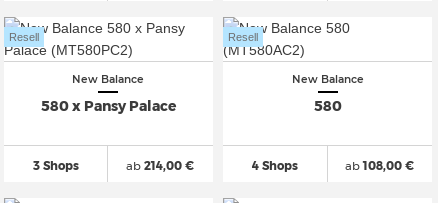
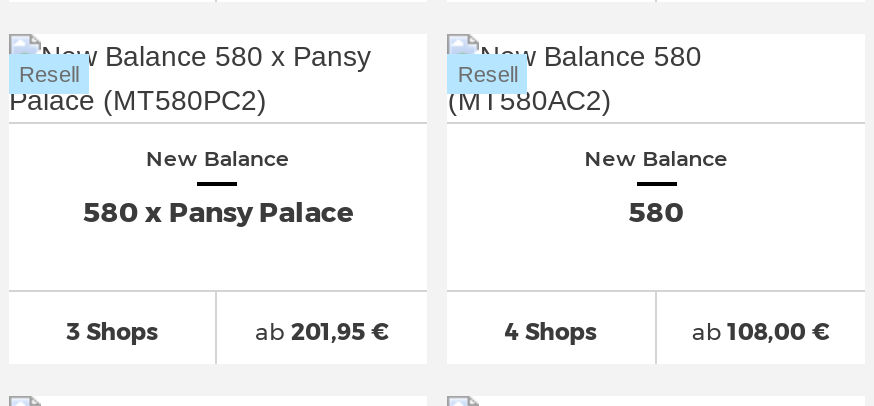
- ab 214,00 €
+ ab 201,95 €
